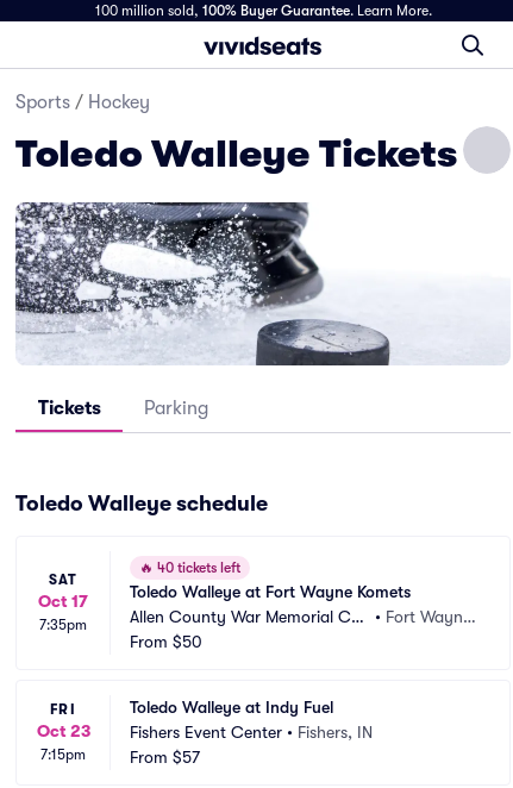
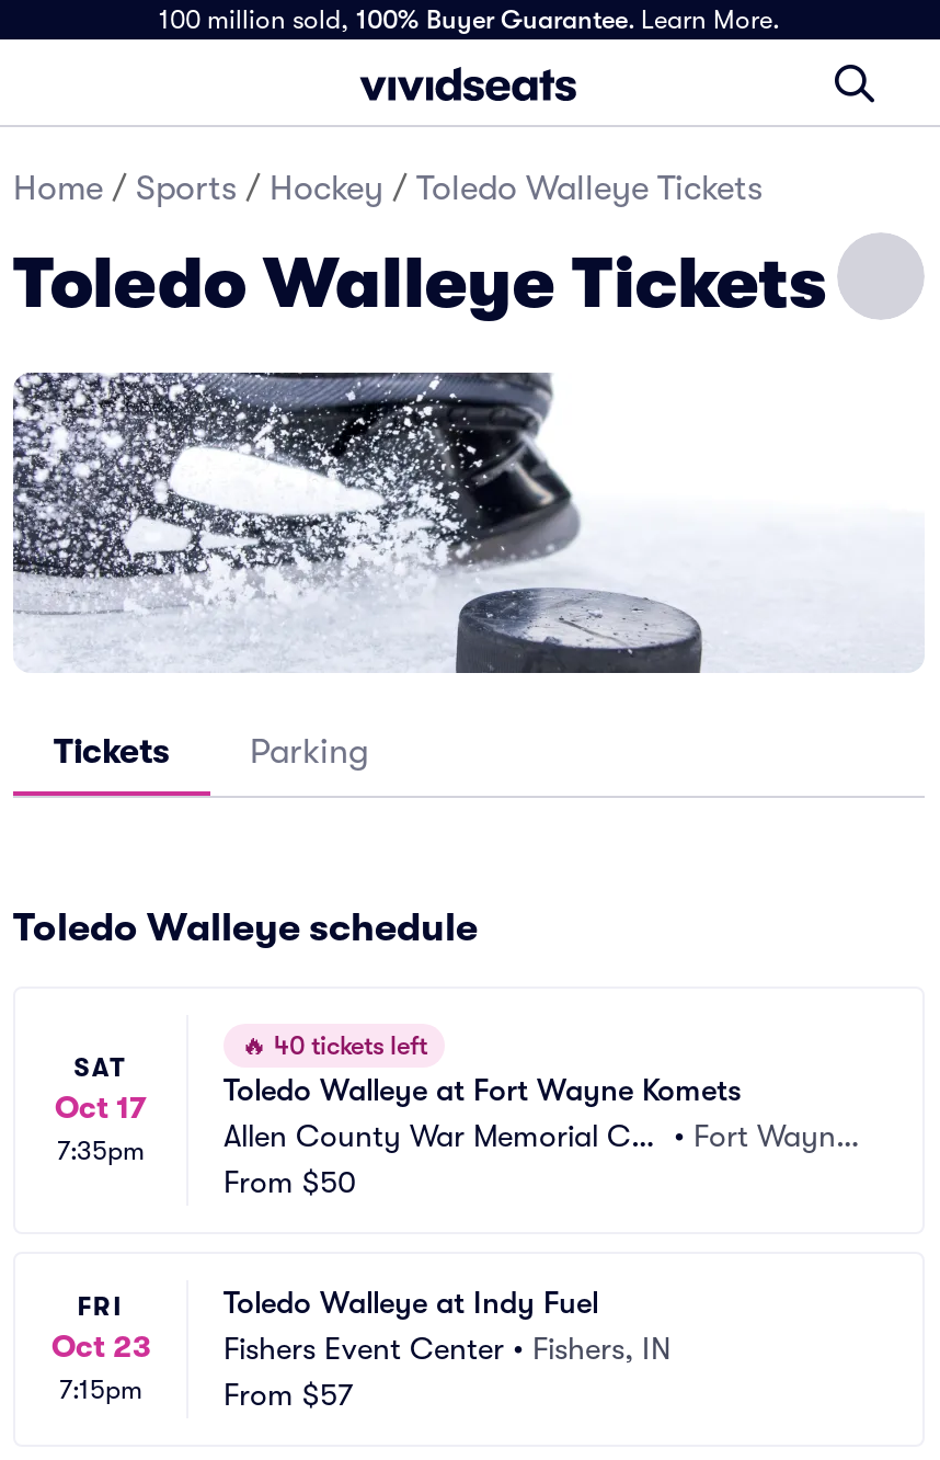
- Sports / Hockey
+ Home / Sports / Hockey / Toledo Walleye Tickets
